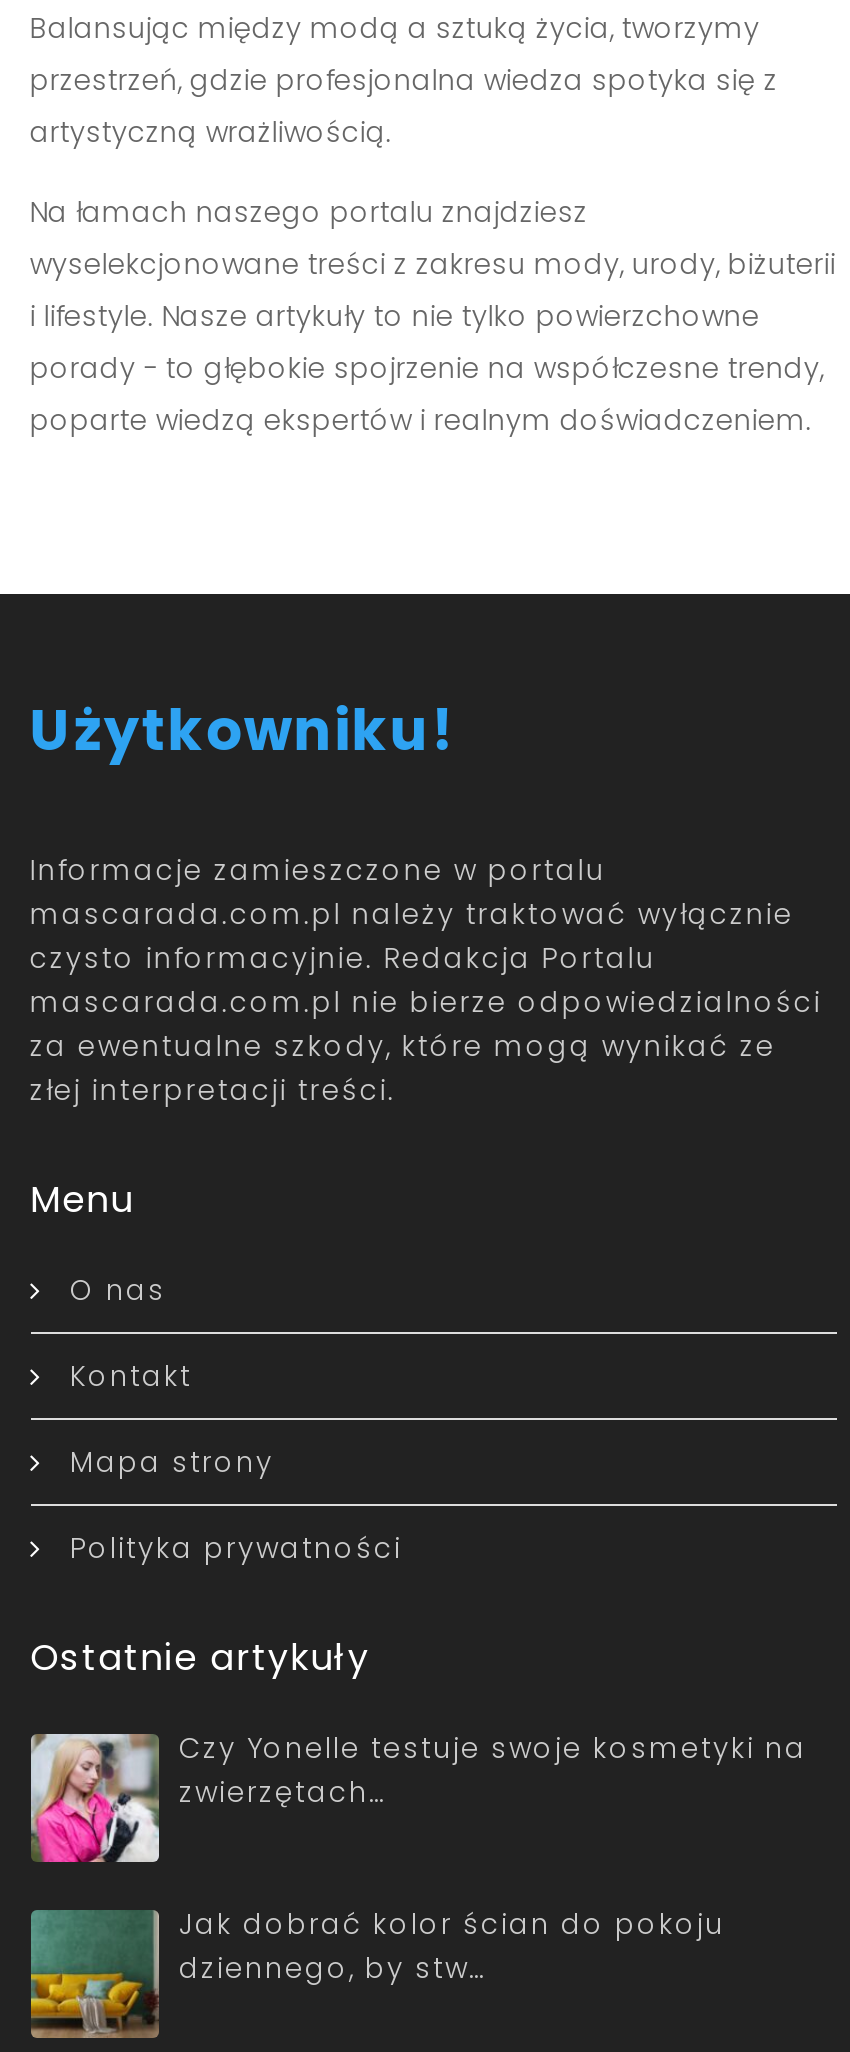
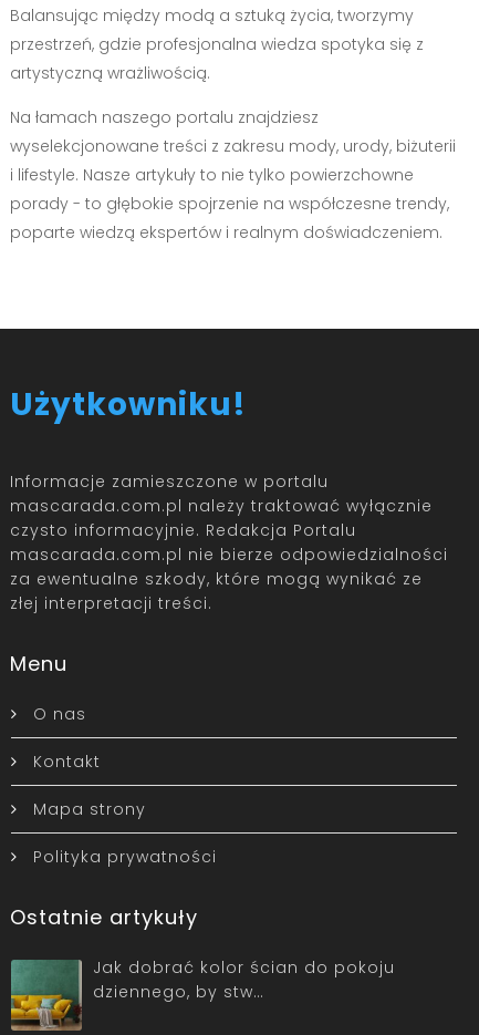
- [image]
- Czy Yonelle testuje swoje kosmetyki na
- zwierzętach…
